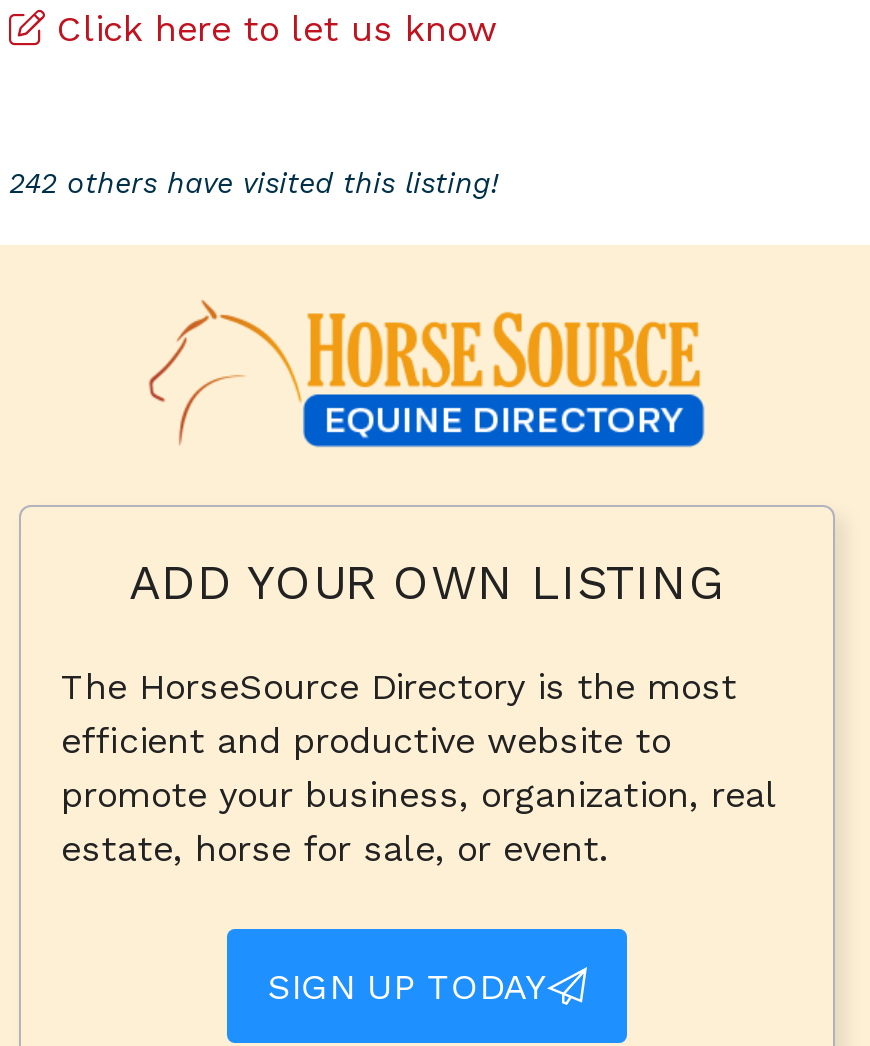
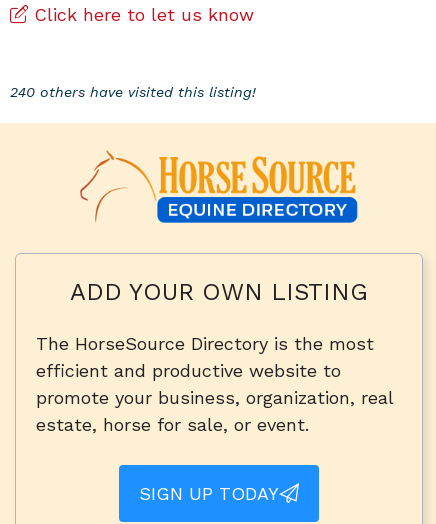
- 242 others have visited this listing!
+ 240 others have visited this listing!
